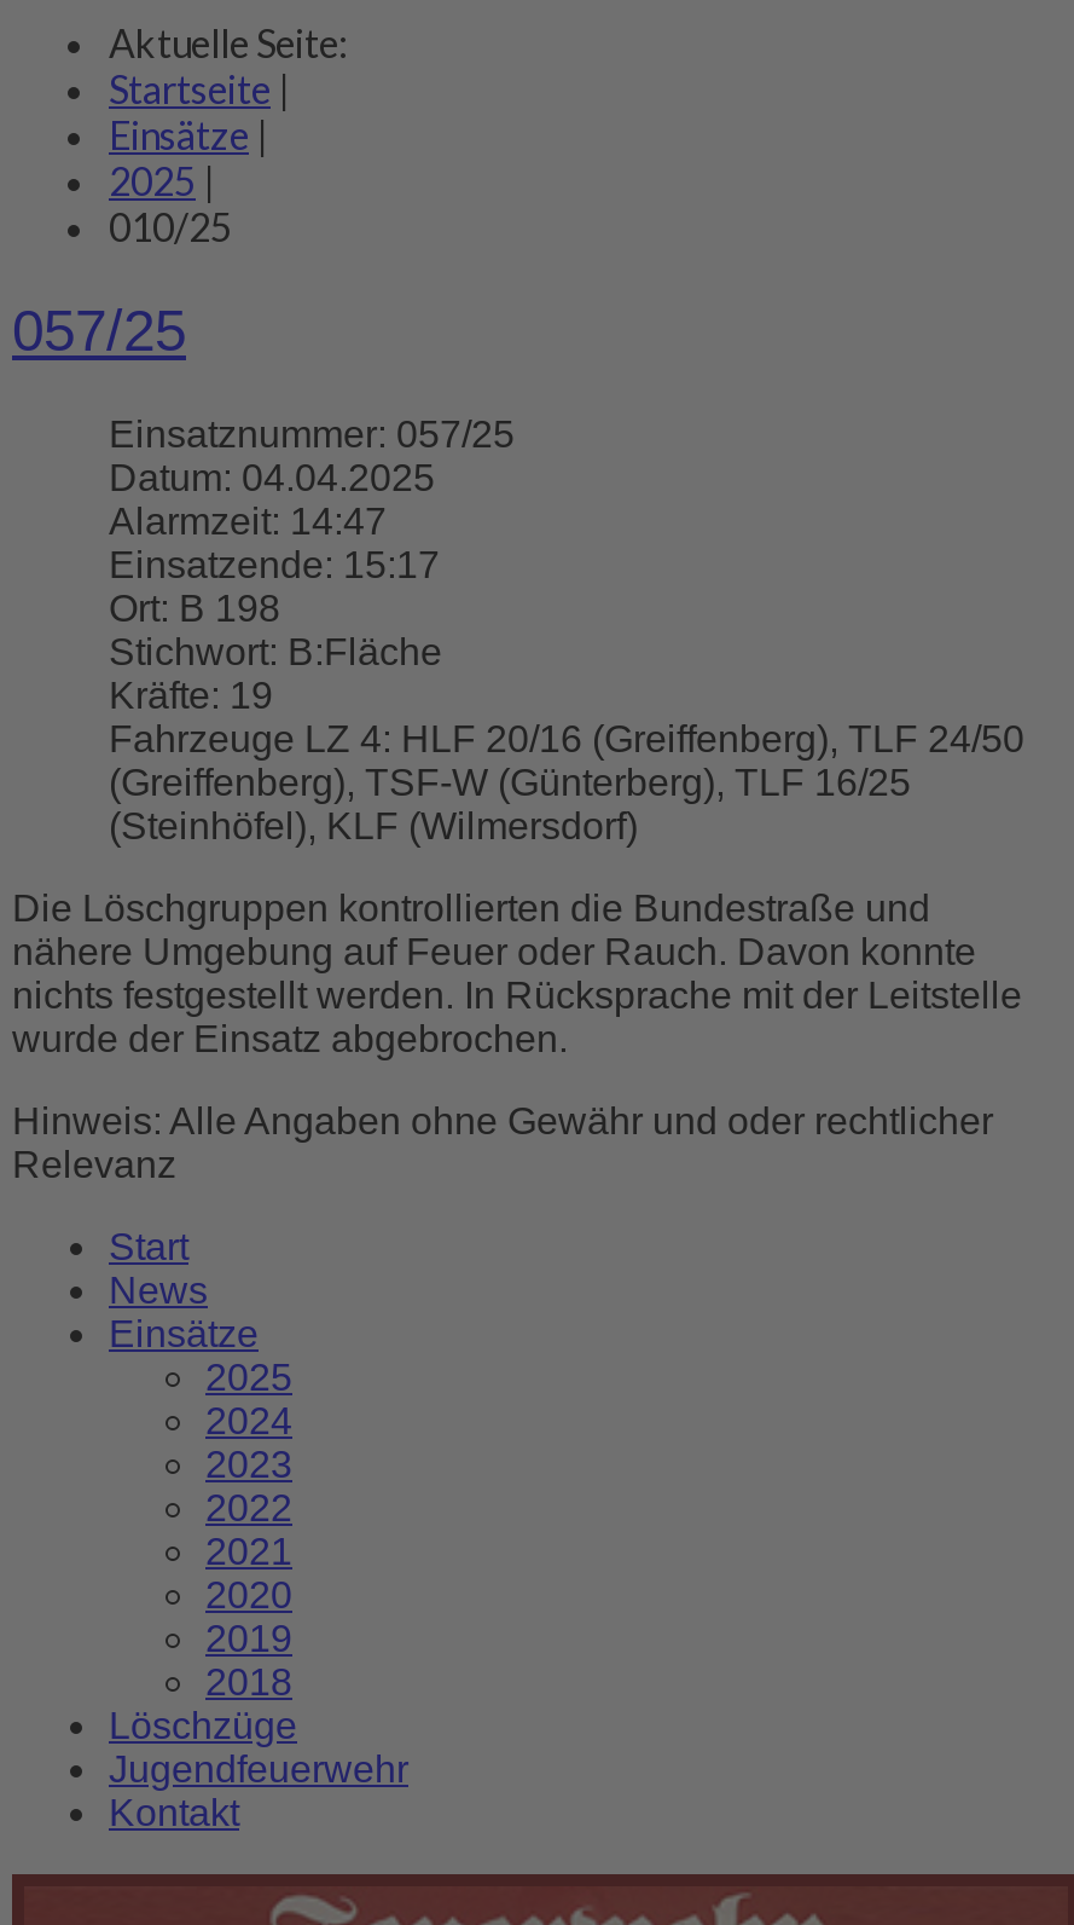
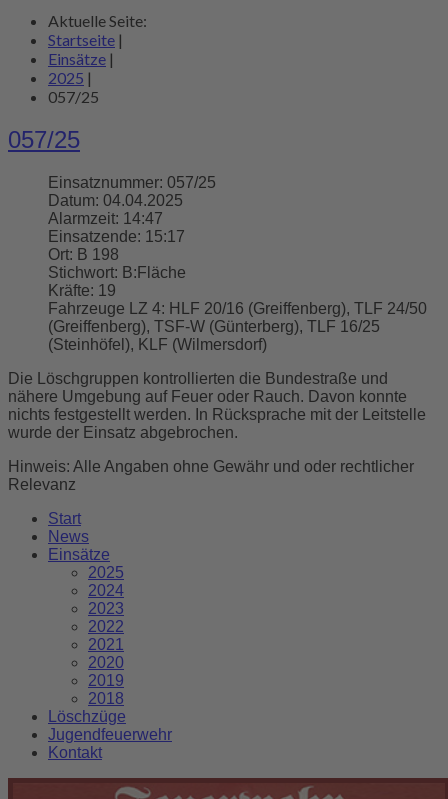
- 010/25
+ 057/25
